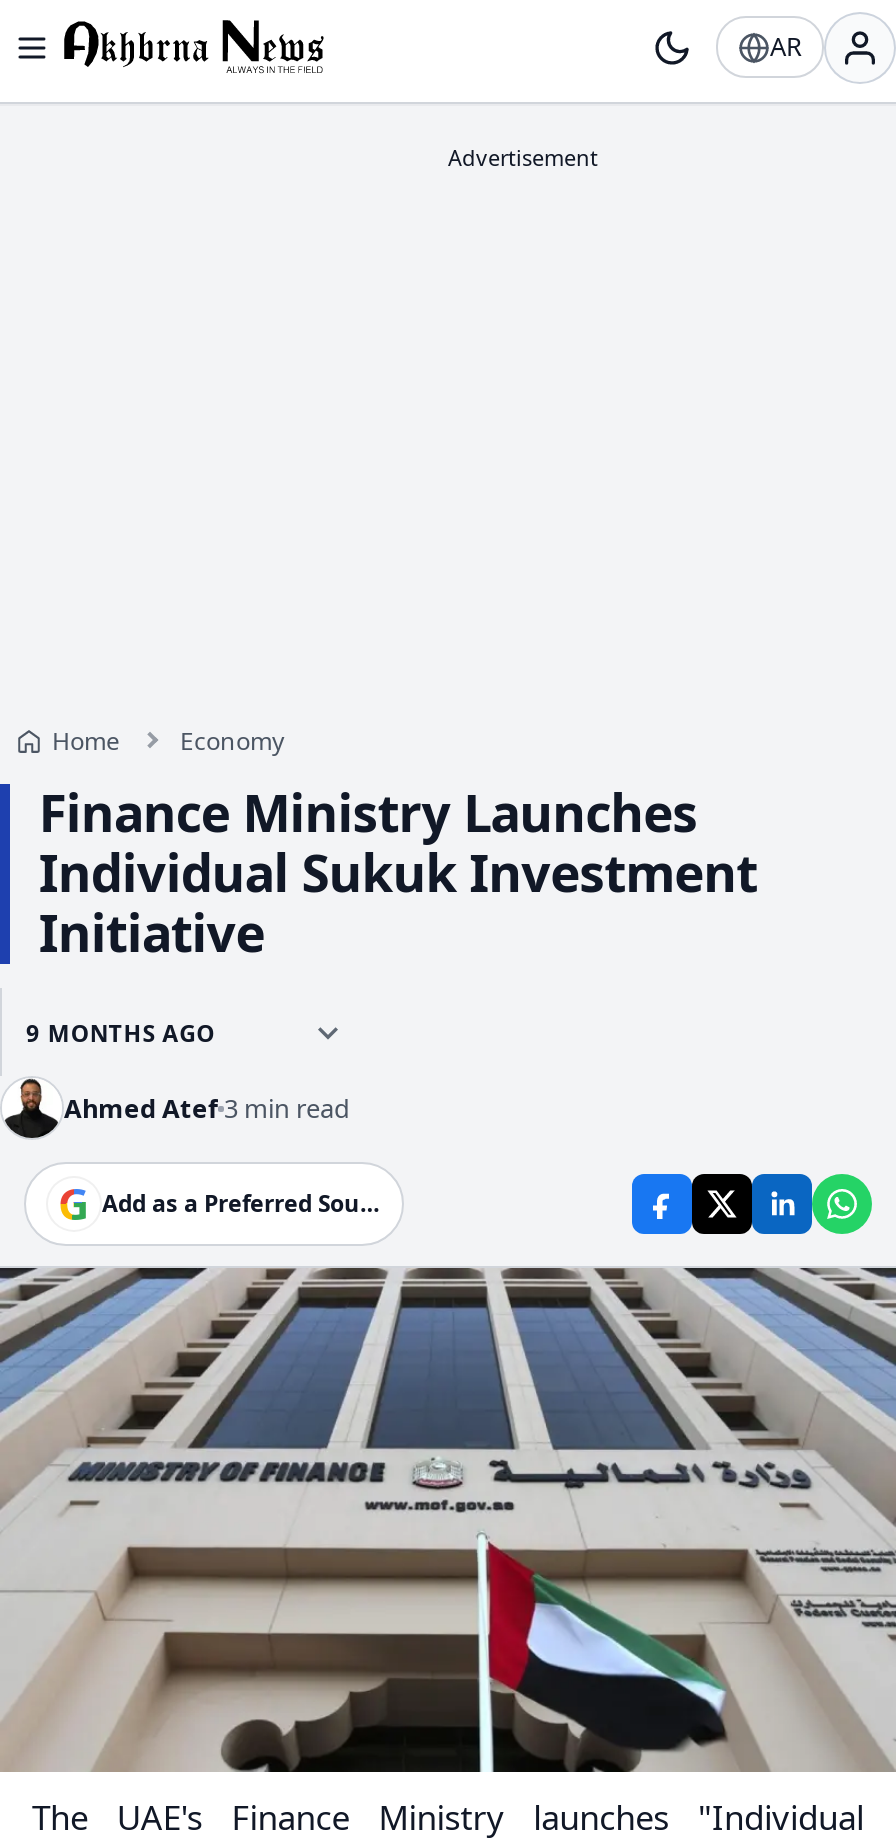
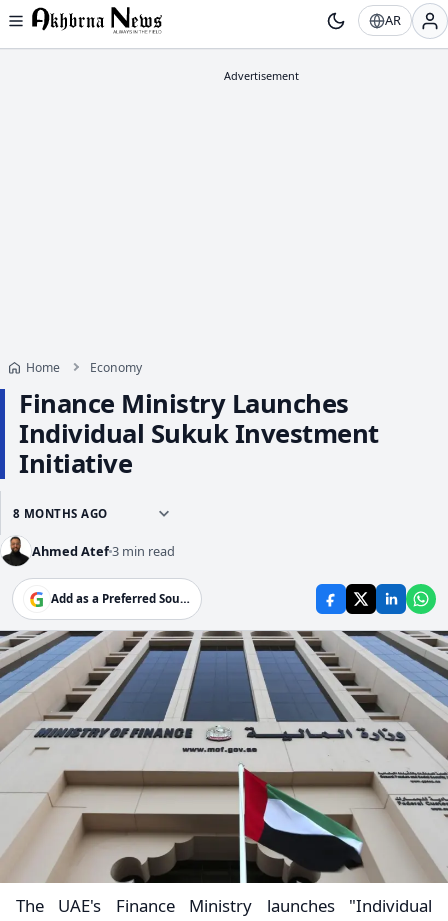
- 9 MONTHS AGO
+ 8 MONTHS AGO
